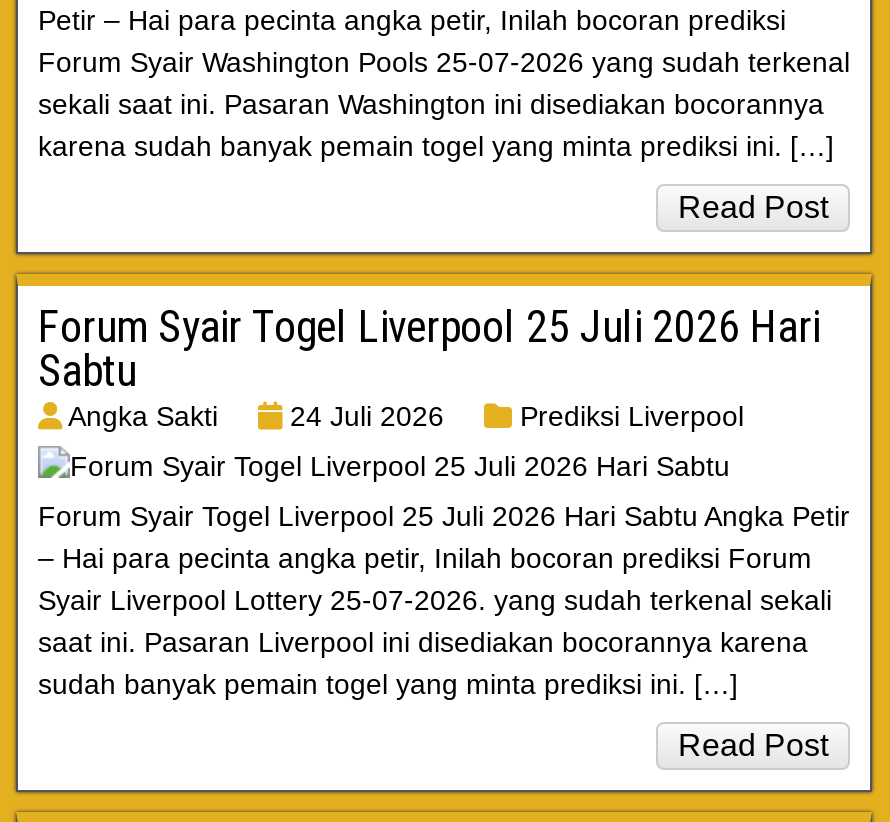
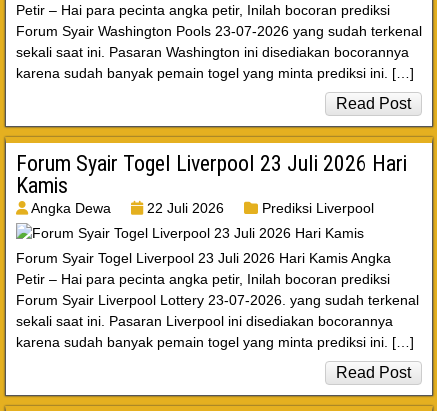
- Forum Syair Washington Pools 25-07-2026 yang sudah terkenal
+ Forum Syair Washington Pools 23-07-2026 yang sudah terkenal

- Forum Syair Togel Liverpool 25 Juli 2026 Hari
- Sabtu
- Angka Sakti
- 24 Juli 2026
+ Forum Syair Togel Liverpool 23 Juli 2026 Hari
+ Kamis
+ Angka Dewa
+ 22 Juli 2026

- Forum Syair Togel Liverpool 25 Juli 2026 Hari Sabtu Angka Petir
- – Hai para pecinta angka petir, Inilah bocoran prediksi Forum
- Syair Liverpool Lottery 25-07-2026. yang sudah terkenal sekali
- saat ini. Pasaran Liverpool ini disediakan bocorannya karena
- sudah banyak pemain togel yang minta prediksi ini. […]
+ Forum Syair Togel Liverpool 23 Juli 2026 Hari Kamis Angka
+ Petir – Hai para pecinta angka petir, Inilah bocoran prediksi
+ Forum Syair Liverpool Lottery 23-07-2026. yang sudah terkenal
+ sekali saat ini. Pasaran Liverpool ini disediakan bocorannya
+ karena sudah banyak pemain togel yang minta prediksi ini. […]
